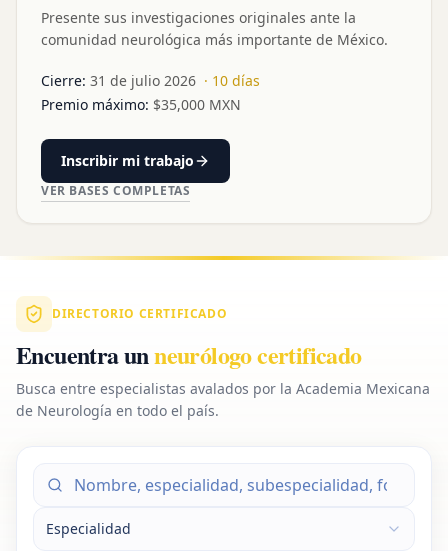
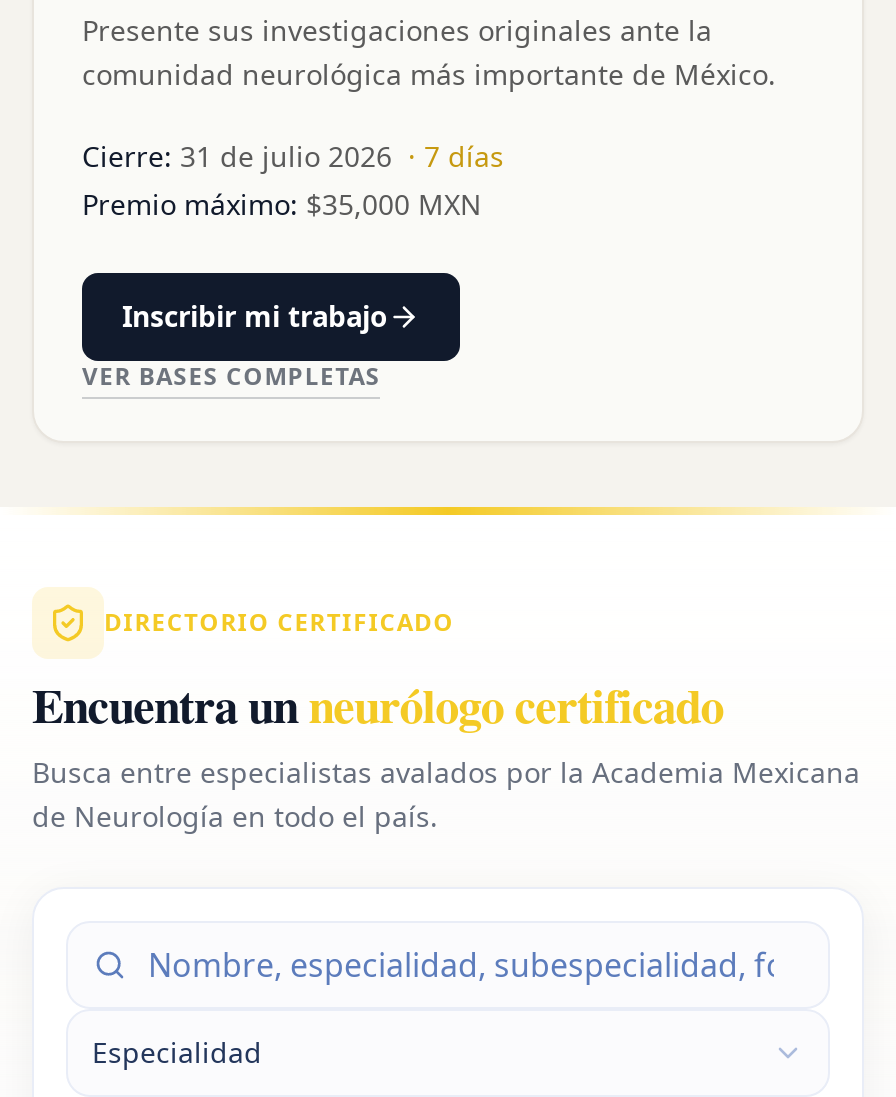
- Cierre: 31 de julio 2026 · 10 días
+ Cierre: 31 de julio 2026 · 7 días
